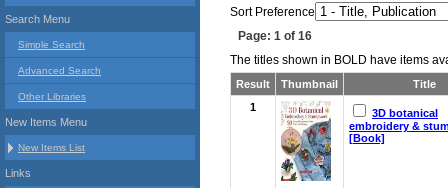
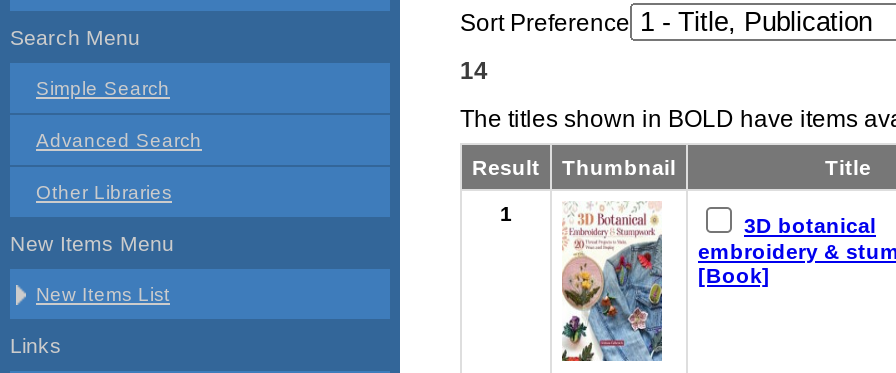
- Page: 1 of 16
+ 14
